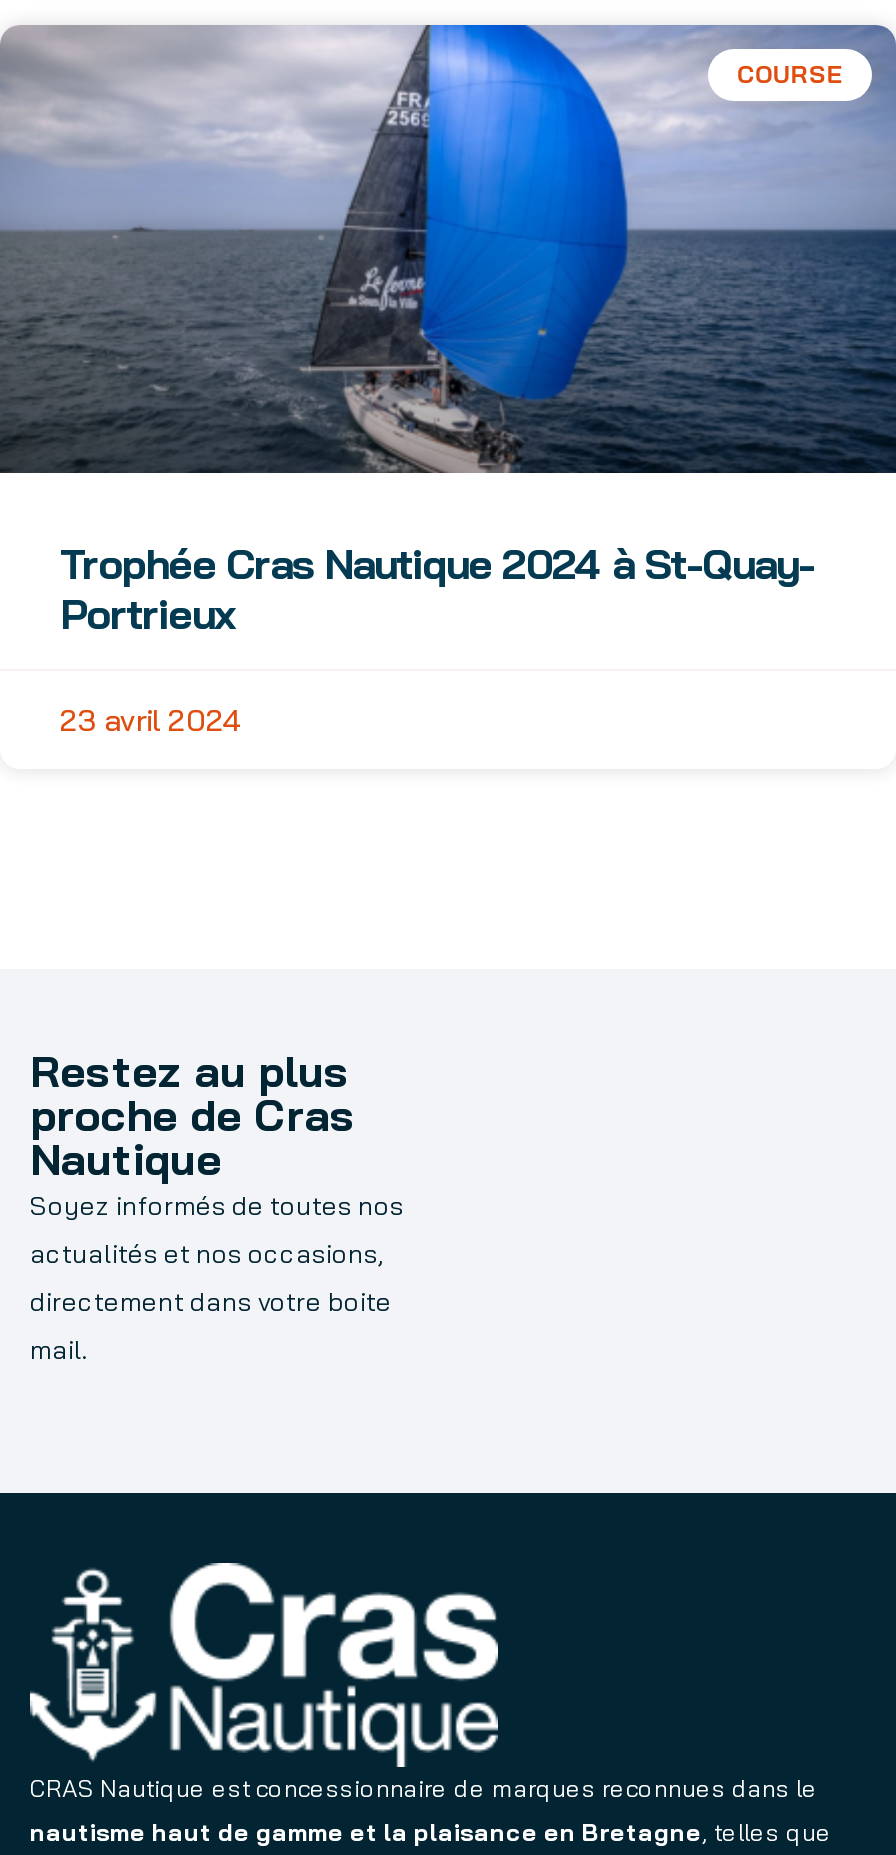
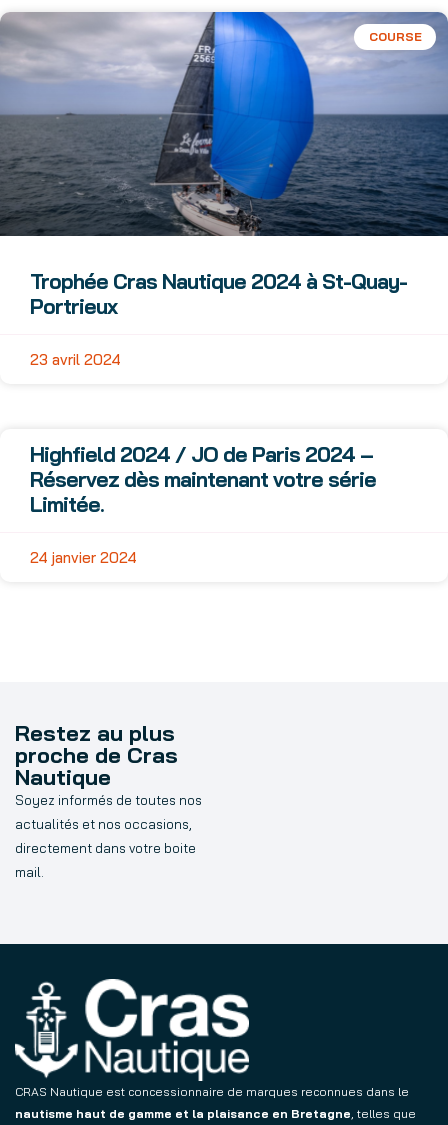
+ Highfield 2024 / JO de Paris 2024 –
+ Réservez dès maintenant votre série
+ Limitée.
+ 24 janvier 2024
